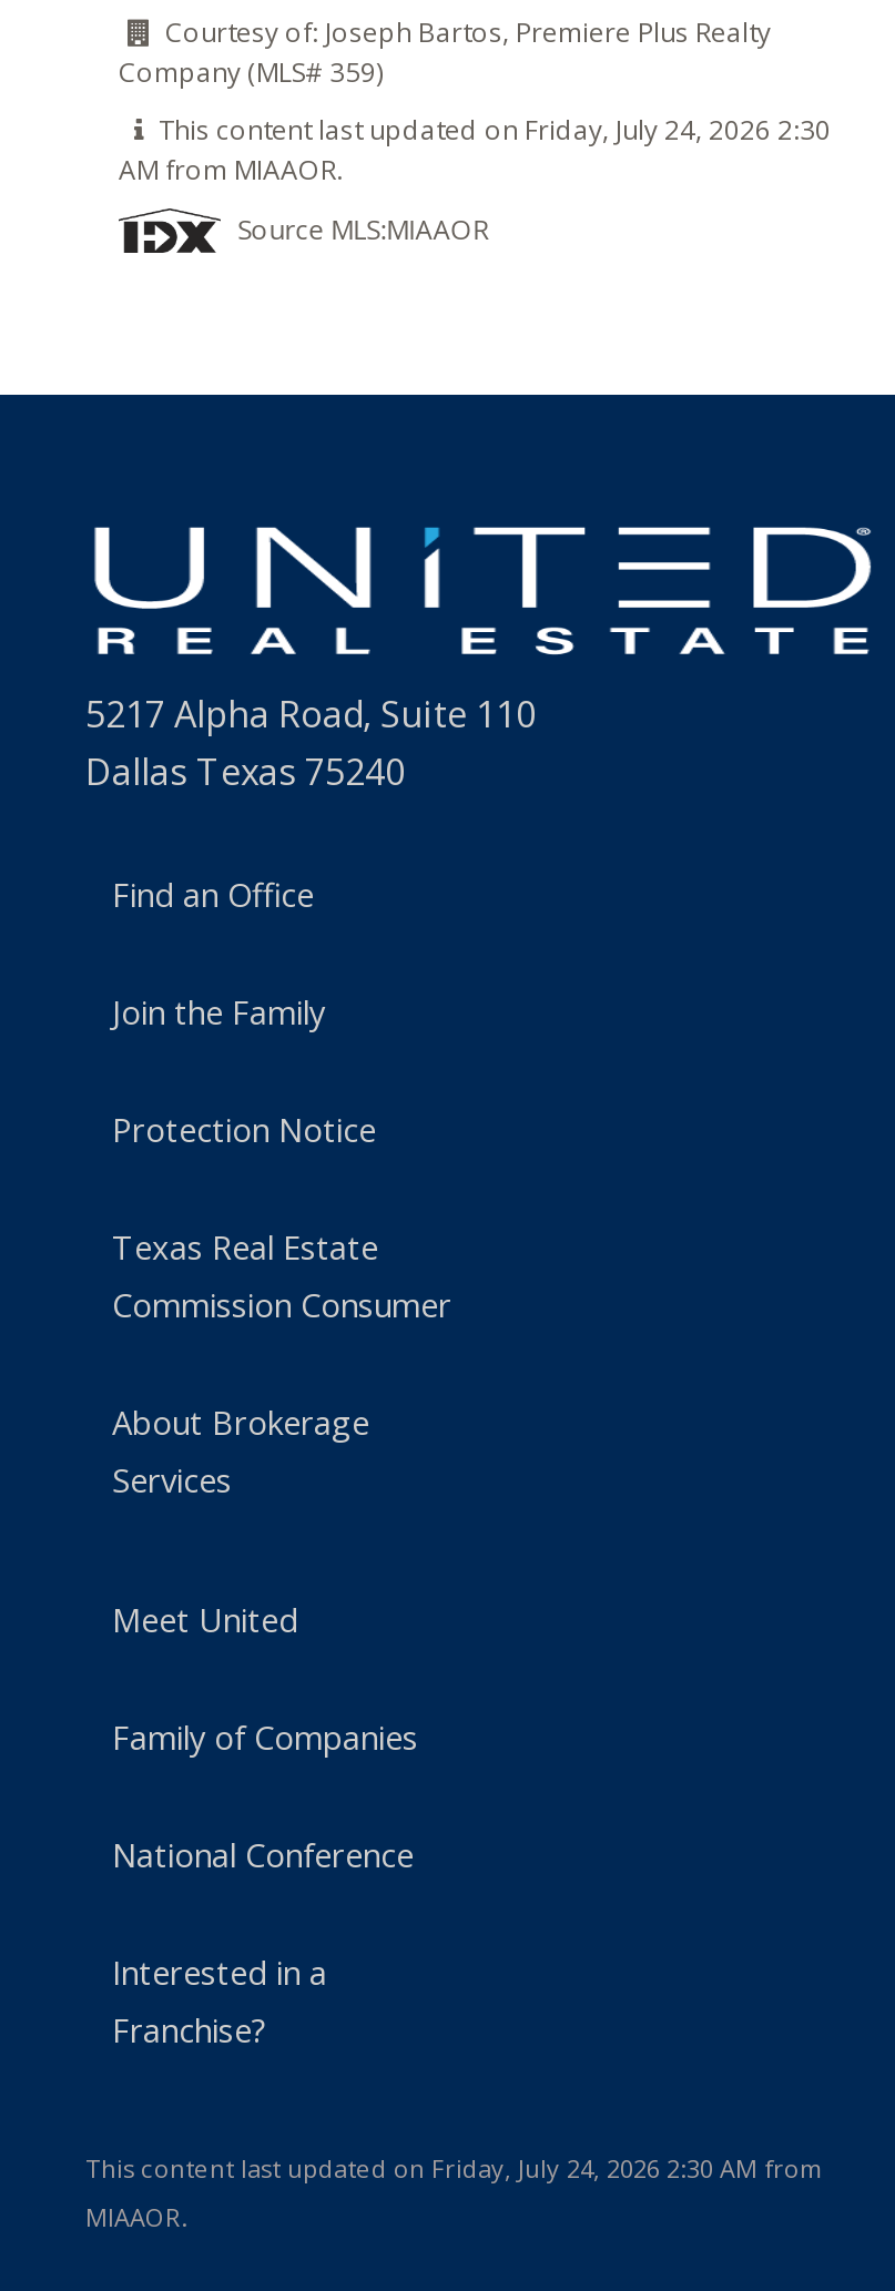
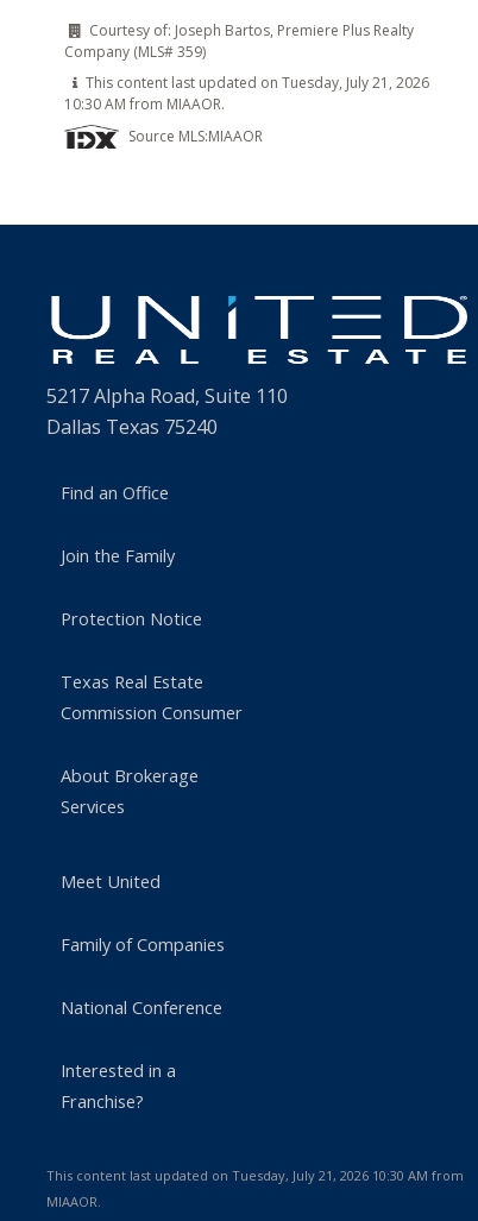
- This content last updated on Friday, July 24, 2026 2:30
- AM from MIAAOR.
+ This content last updated on Tuesday, July 21, 2026
+ 10:30 AM from MIAAOR.

- This content last updated on Friday, July 24, 2026 2:30 AM from
+ This content last updated on Tuesday, July 21, 2026 10:30 AM from
